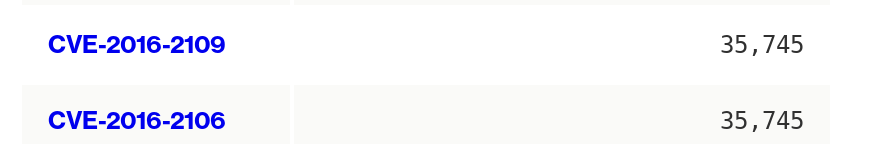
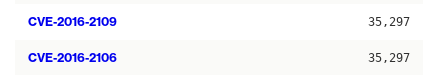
- 35,745
+ 35,297

- 35,745
+ 35,297
